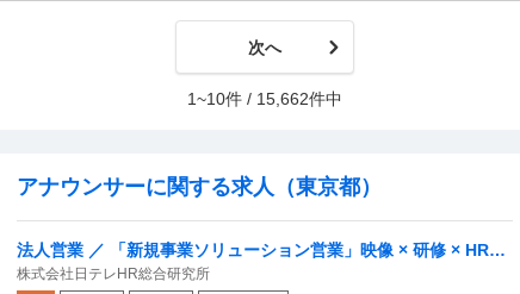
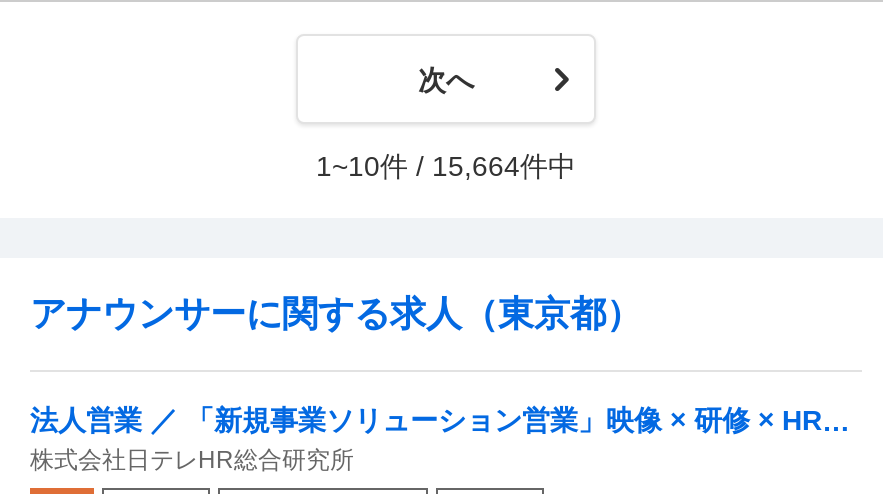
- 1~10件 / 15,662件中
+ 1~10件 / 15,664件中
